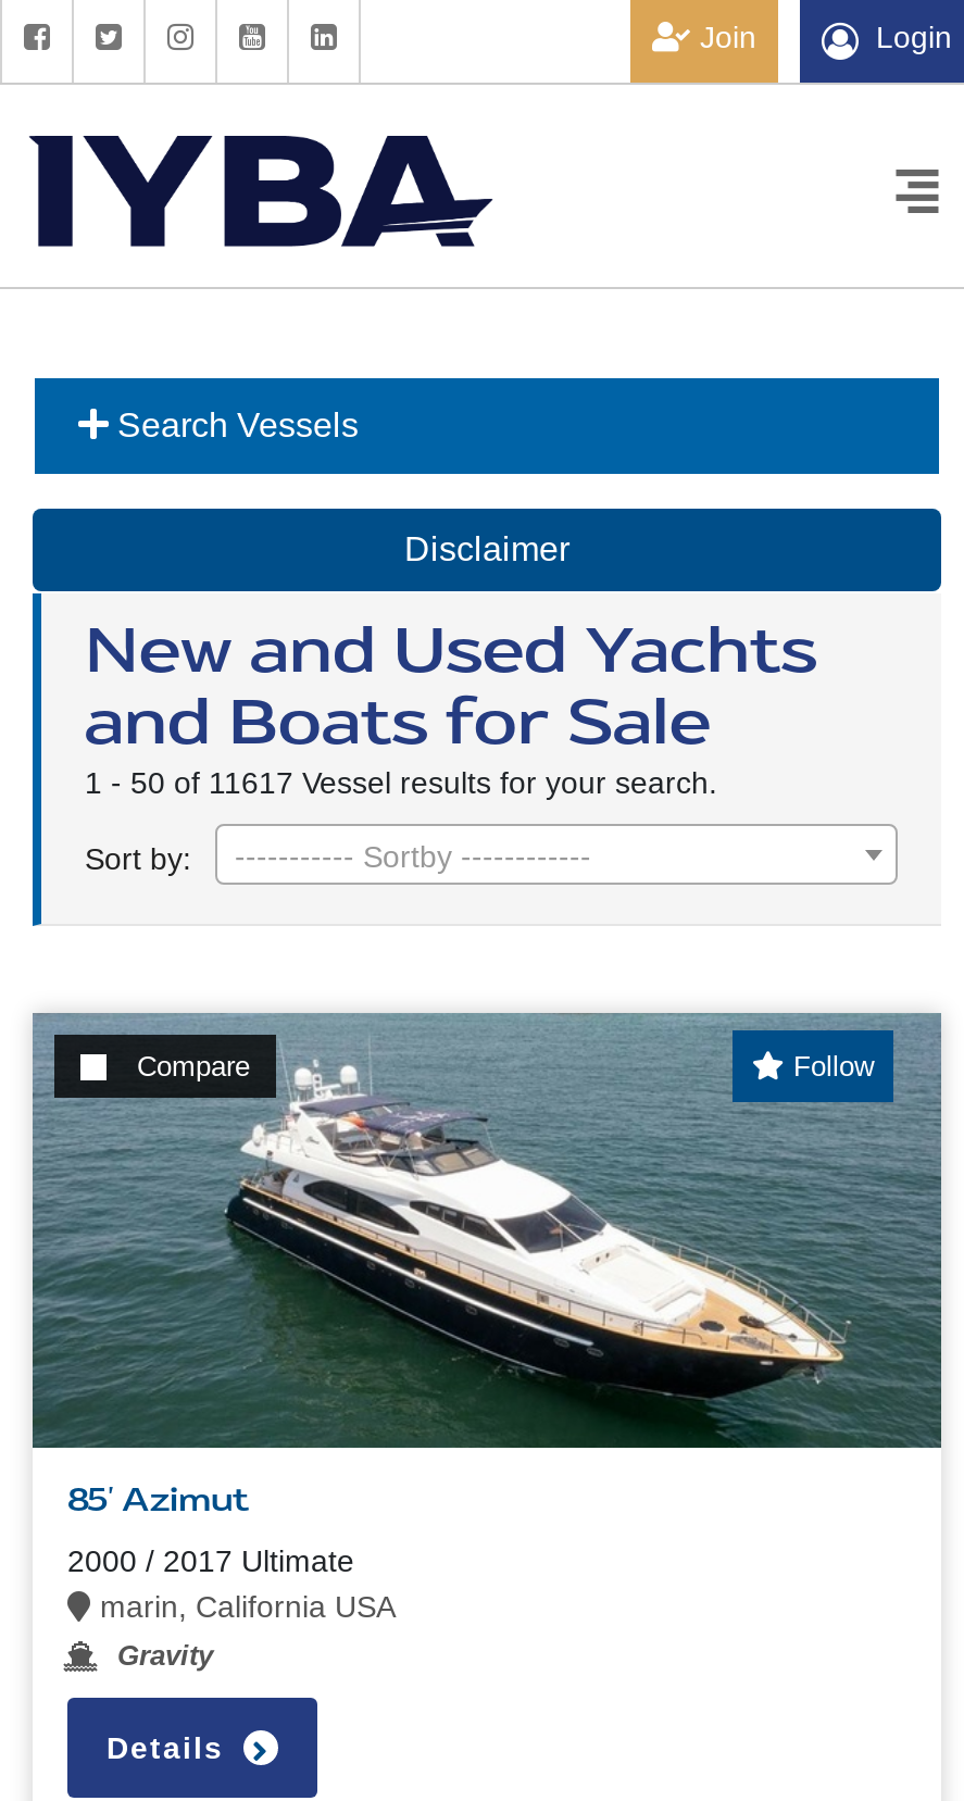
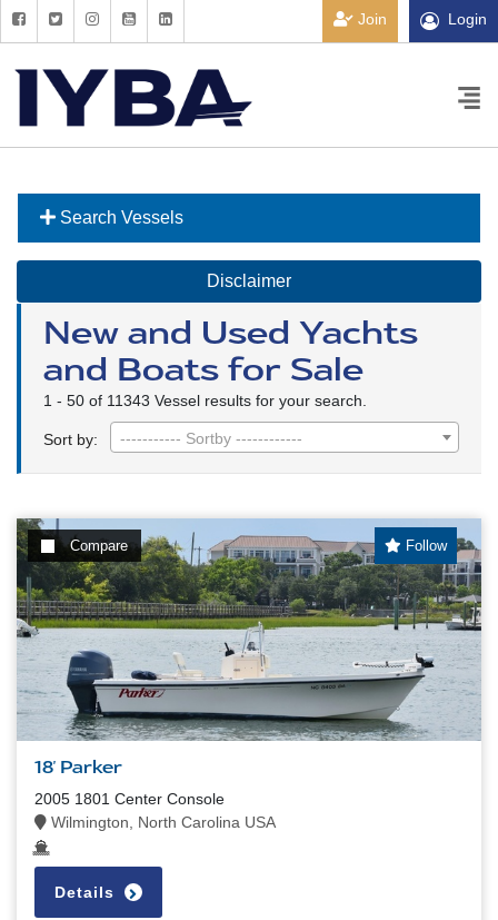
- 1 - 50 of 11617 Vessel results for your search.
+ 1 - 50 of 11343 Vessel results for your search.

- [image]
- 85' Azimut
+ [image]
+ 18' Parker

- 2000 / 2017 Ultimate
- marin, California USA
- Gravity
+ 2005 1801 Center Console
+ Wilmington, North Carolina USA
